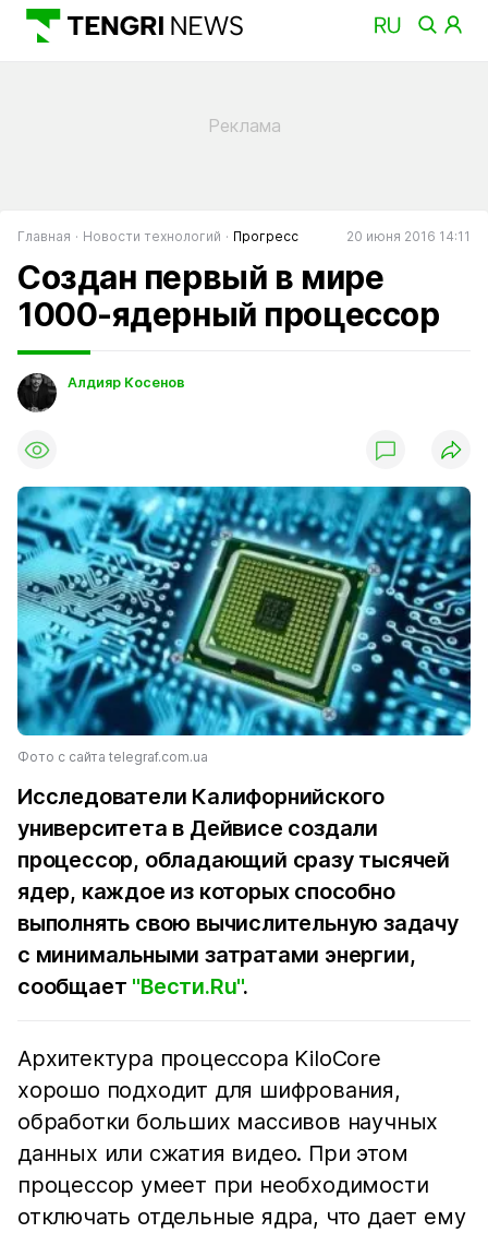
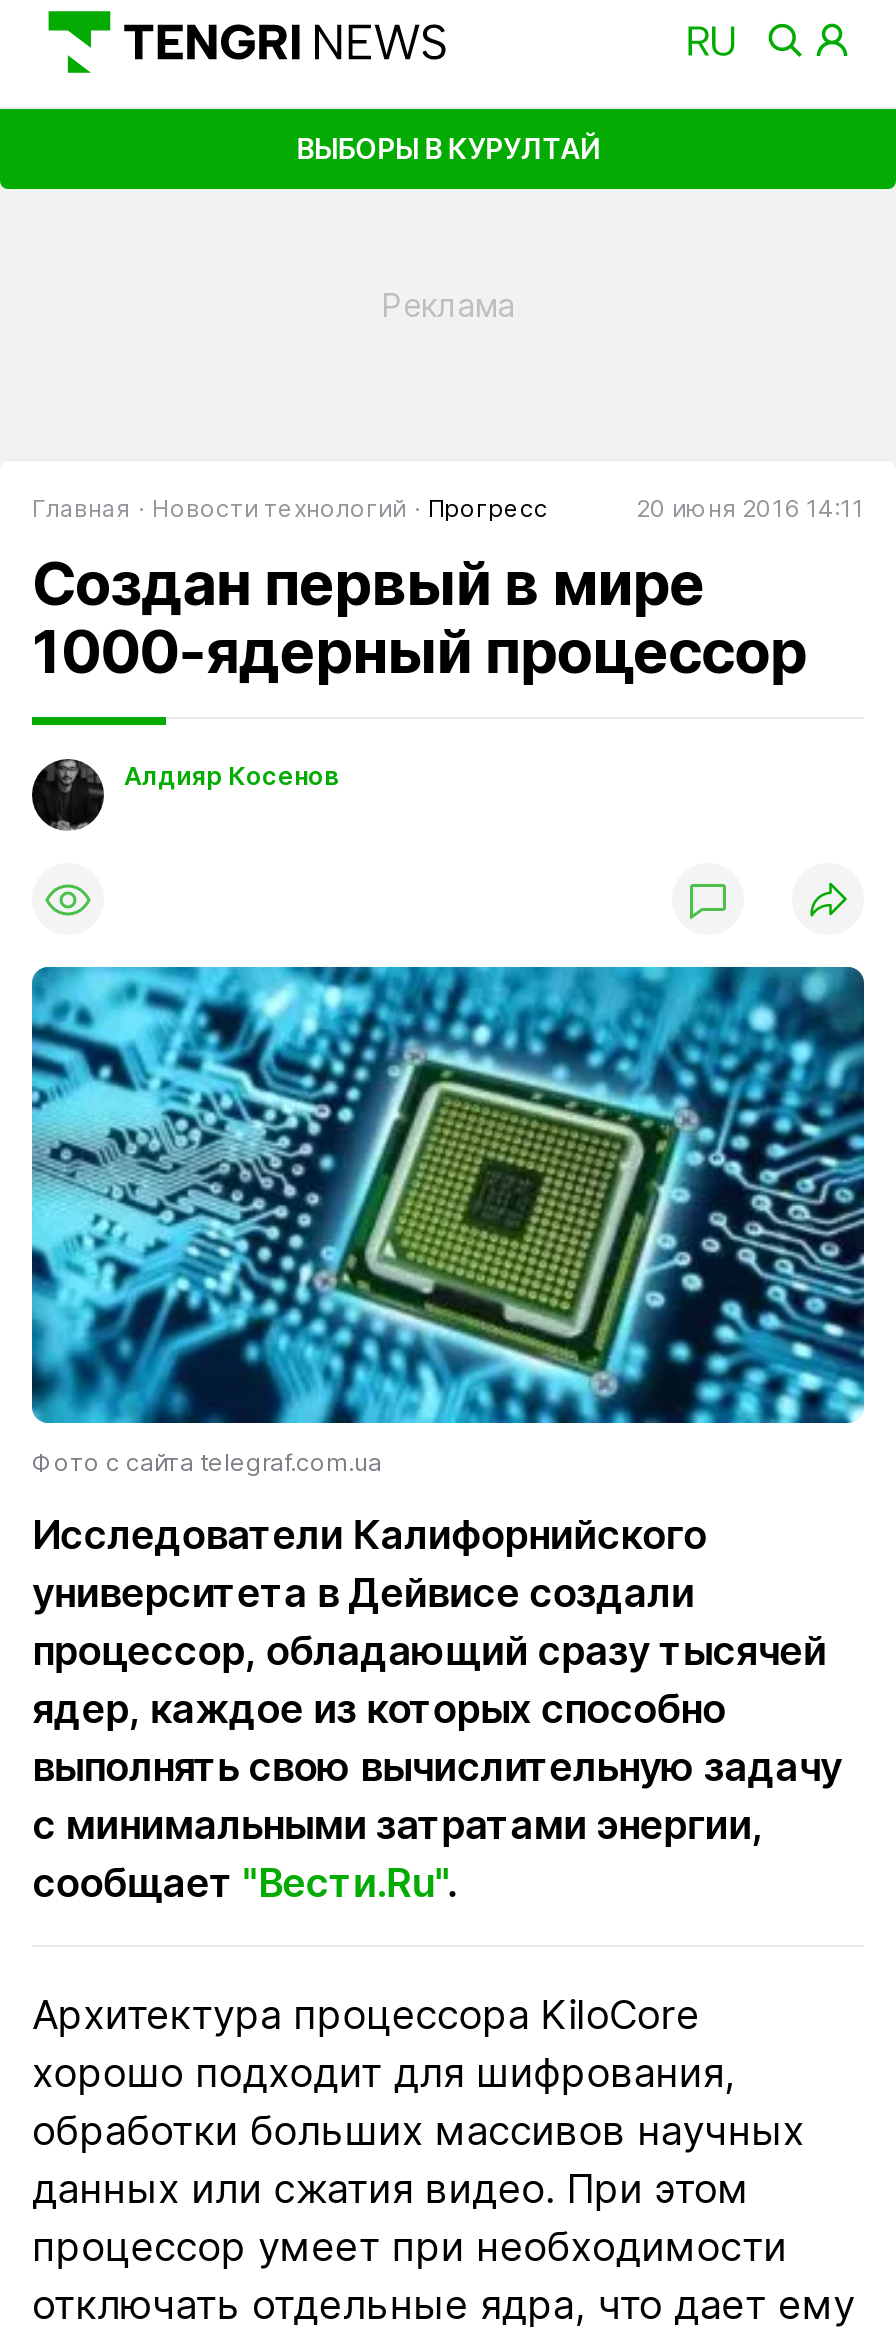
+ ВЫБОРЫ В КУРУЛТАЙ
